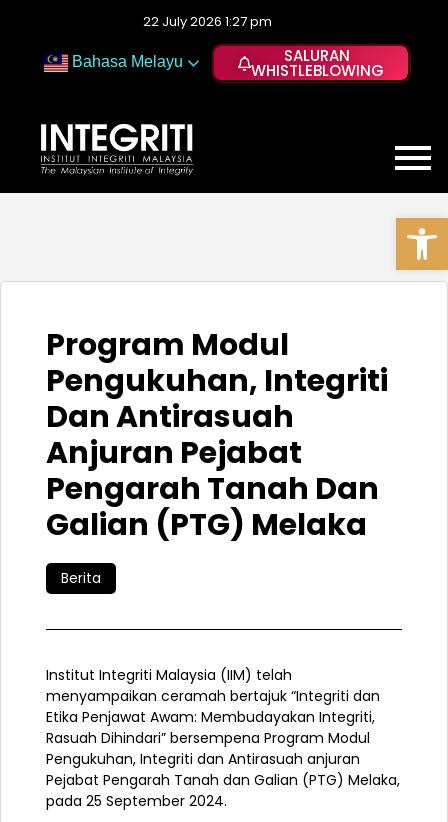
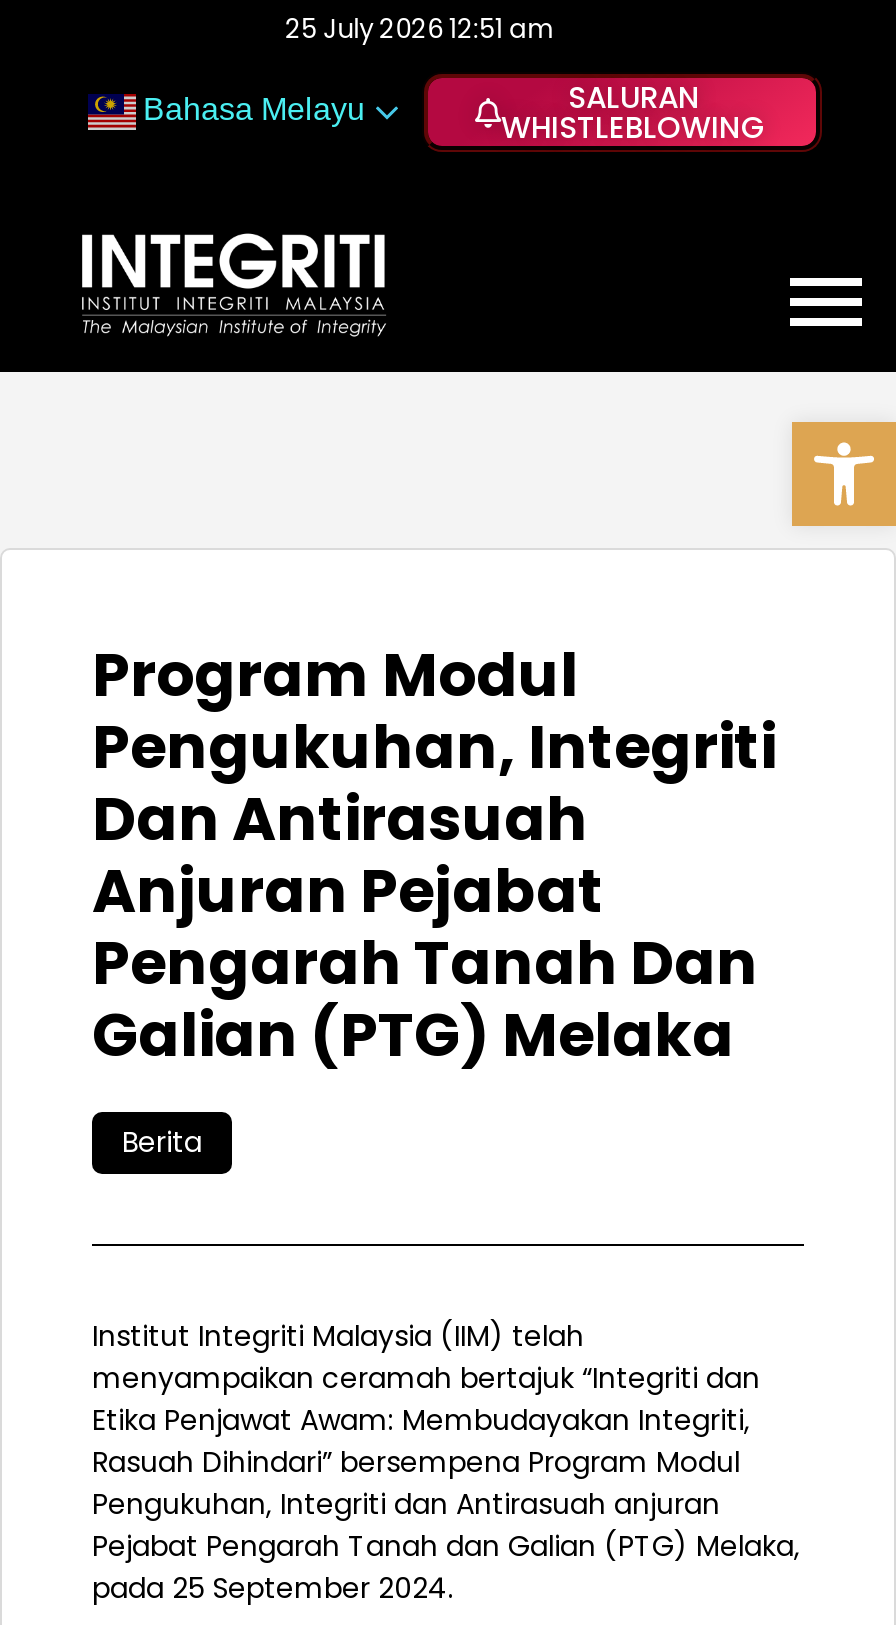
- 22 July 2026 1:27 pm
+ 25 July 2026 12:51 am
